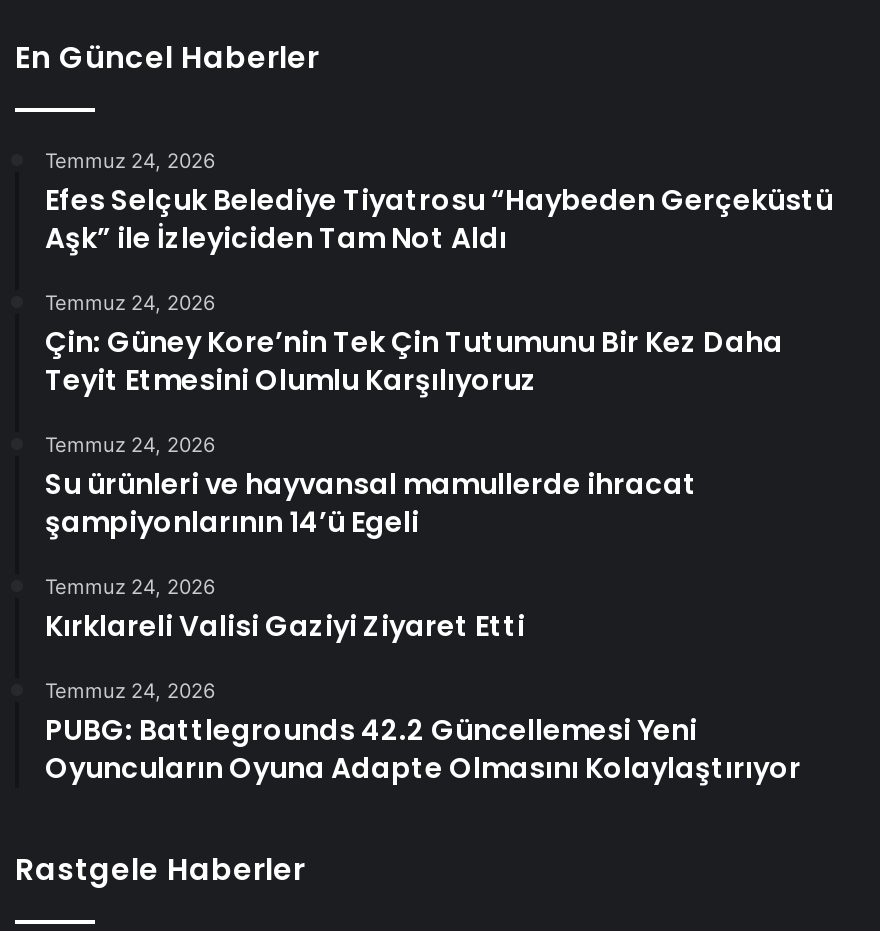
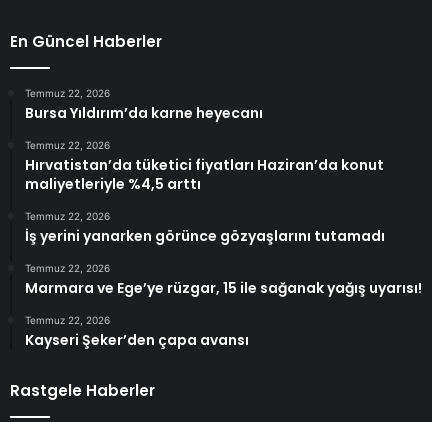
- Temmuz 24, 2026
- Efes Selçuk Belediye Tiyatrosu “Haybeden Gerçeküstü
- Aşk” ile İzleyiciden Tam Not Aldı
+ Temmuz 22, 2026
+ Bursa Yıldırım’da karne heyecanı

- Temmuz 24, 2026
- Çin: Güney Kore’nin Tek Çin Tutumunu Bir Kez Daha
- Teyit Etmesini Olumlu Karşılıyoruz
+ Temmuz 22, 2026
+ Hırvatistan’da tüketici fiyatları Haziran’da konut
+ maliyetleriyle %4,5 arttı

- Temmuz 24, 2026
- Su ürünleri ve hayvansal mamullerde ihracat
- şampiyonlarının 14’ü Egeli
+ Temmuz 22, 2026
+ İş yerini yanarken görünce gözyaşlarını tutamadı

- Temmuz 24, 2026
- Kırklareli Valisi Gaziyi Ziyaret Etti
+ Temmuz 22, 2026
+ Marmara ve Ege’ye rüzgar, 15 ile sağanak yağış uyarısı!

- Temmuz 24, 2026
- PUBG: Battlegrounds 42.2 Güncellemesi Yeni
- Oyuncuların Oyuna Adapte Olmasını Kolaylaştırıyor
+ Temmuz 22, 2026
+ Kayseri Şeker’den çapa avansı
